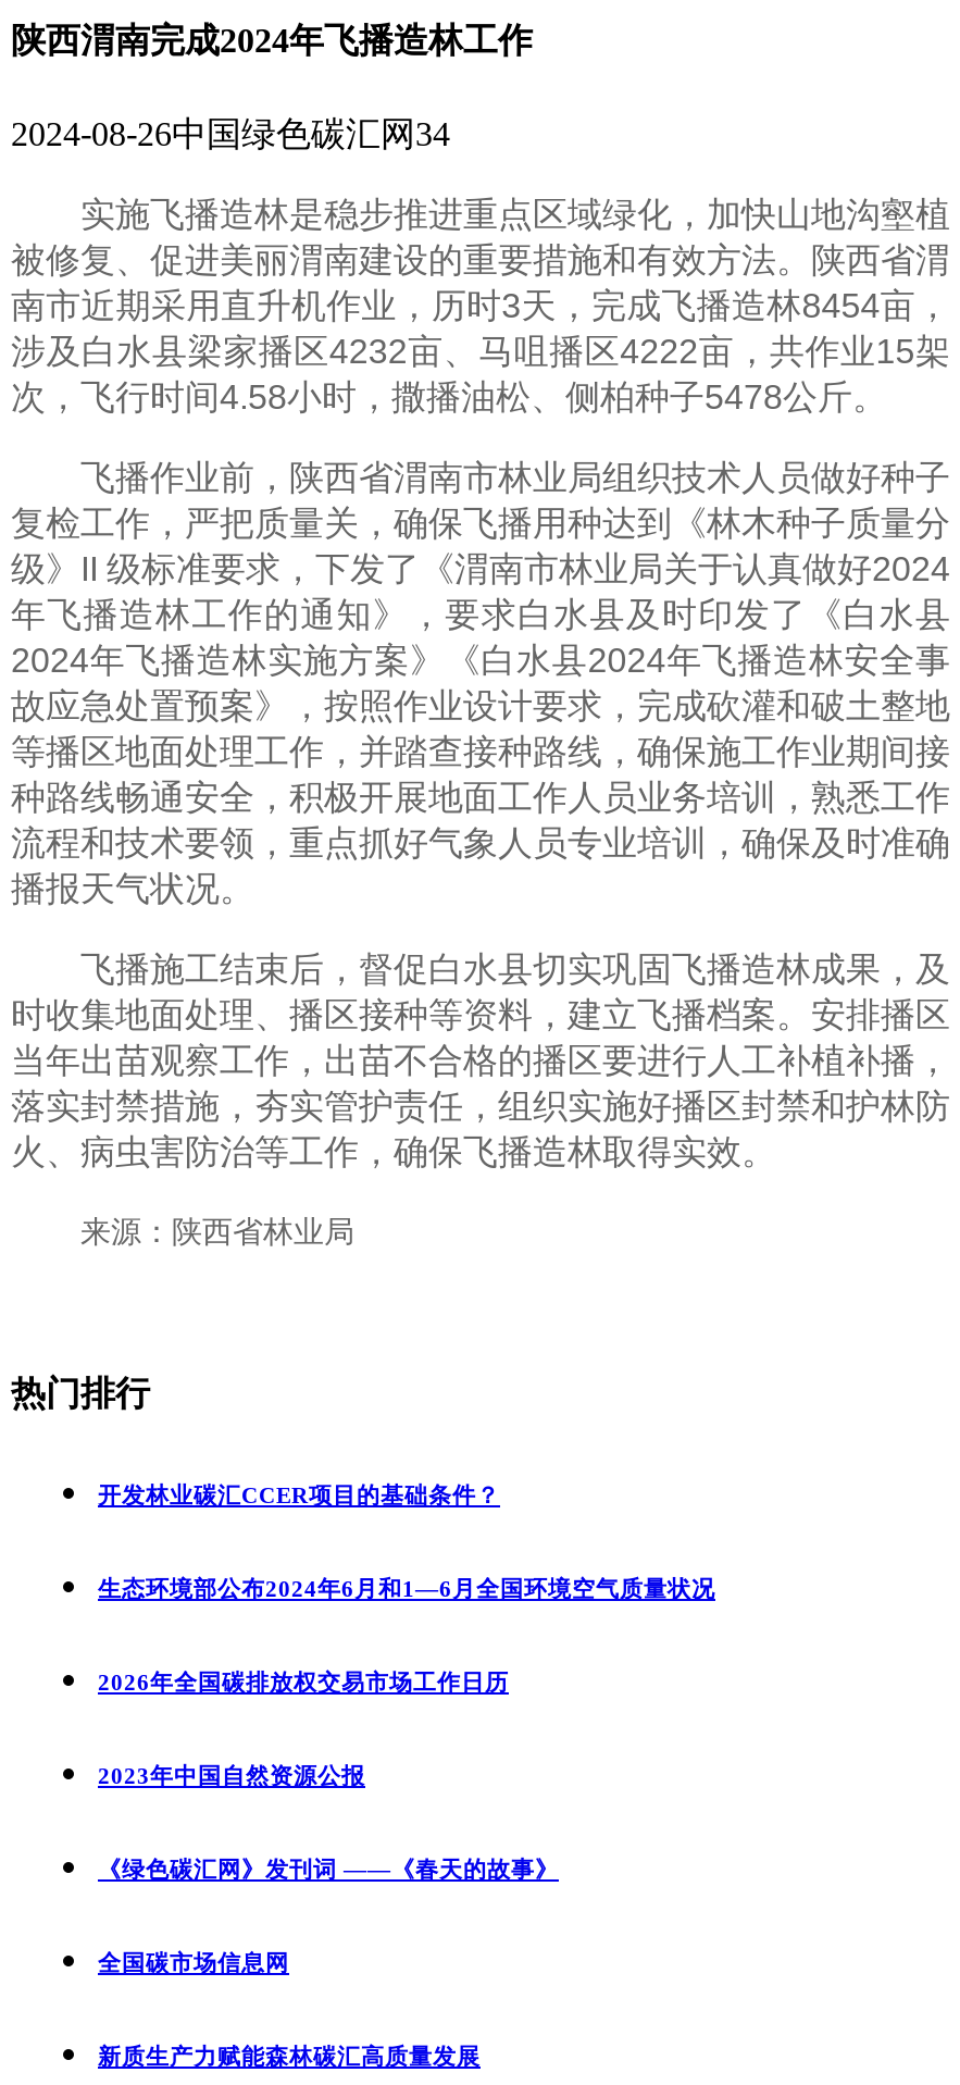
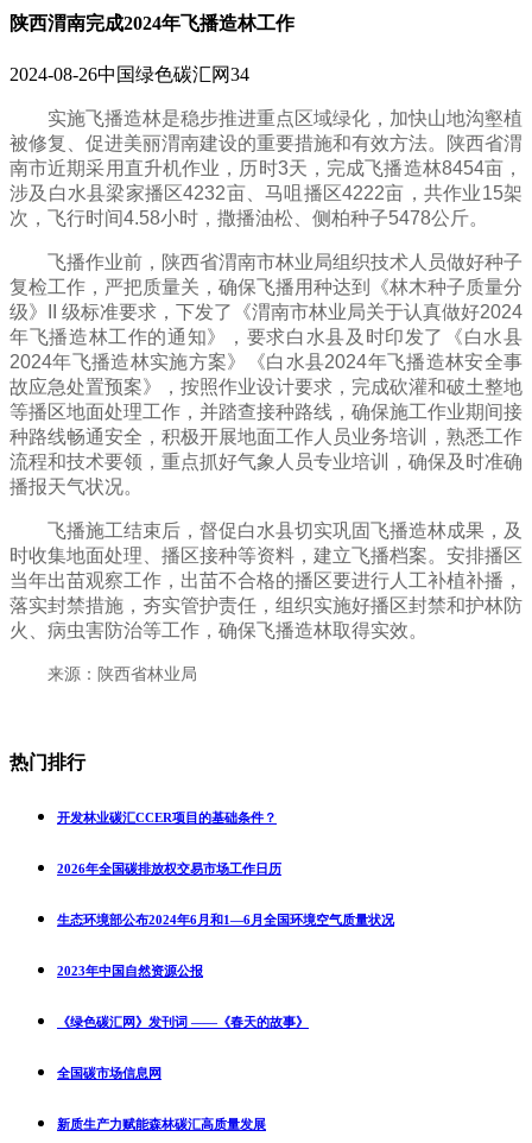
moved down: 生态环境部公布2024年6月和1—6月全国环境空气质量状况

moved up: 2026年全国碳排放权交易市场工作日历
